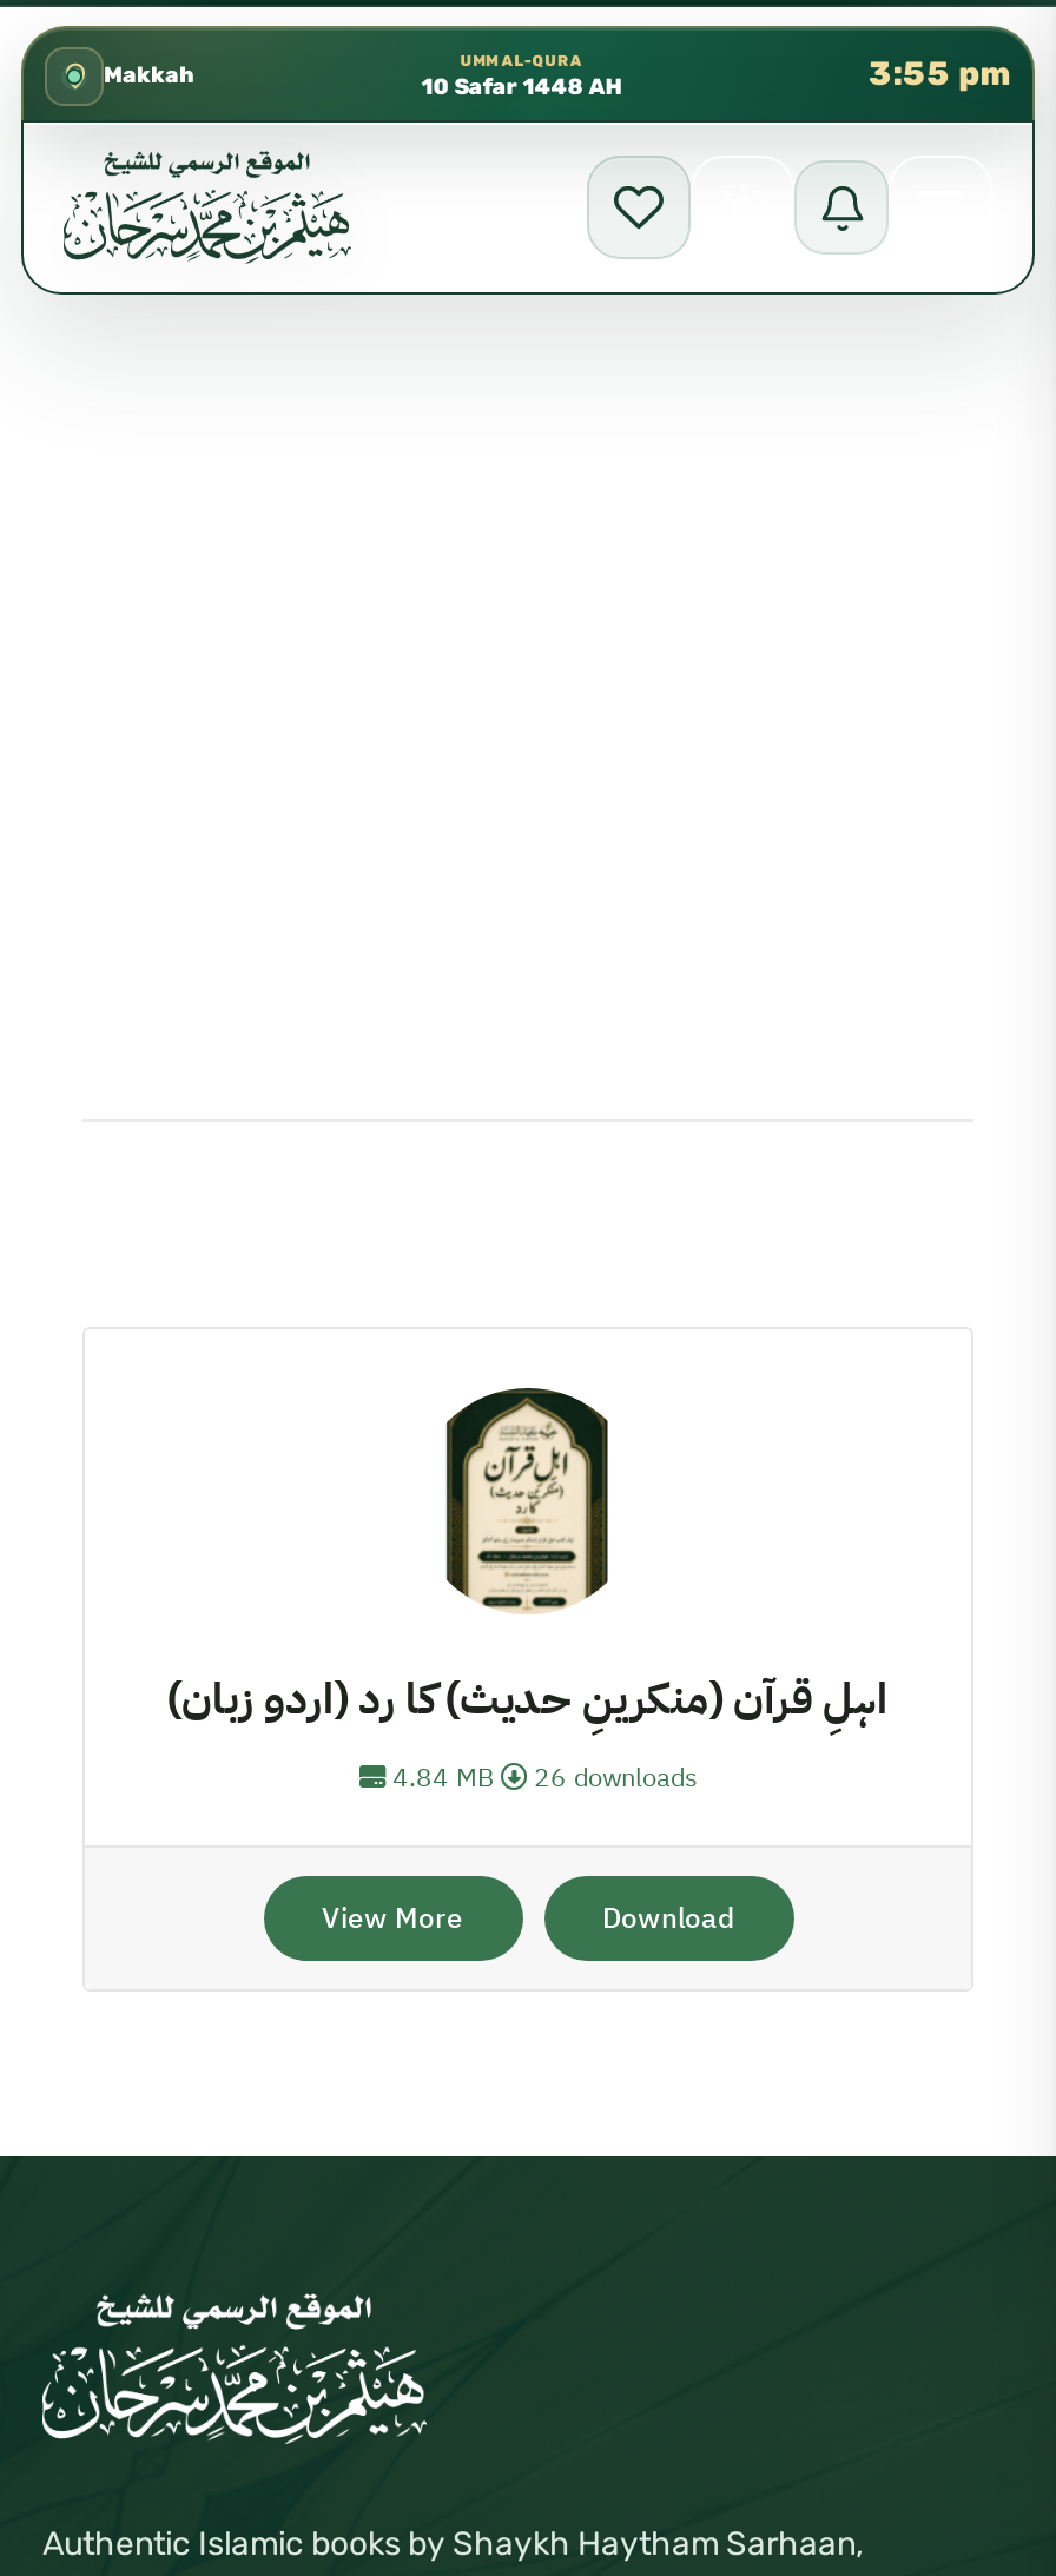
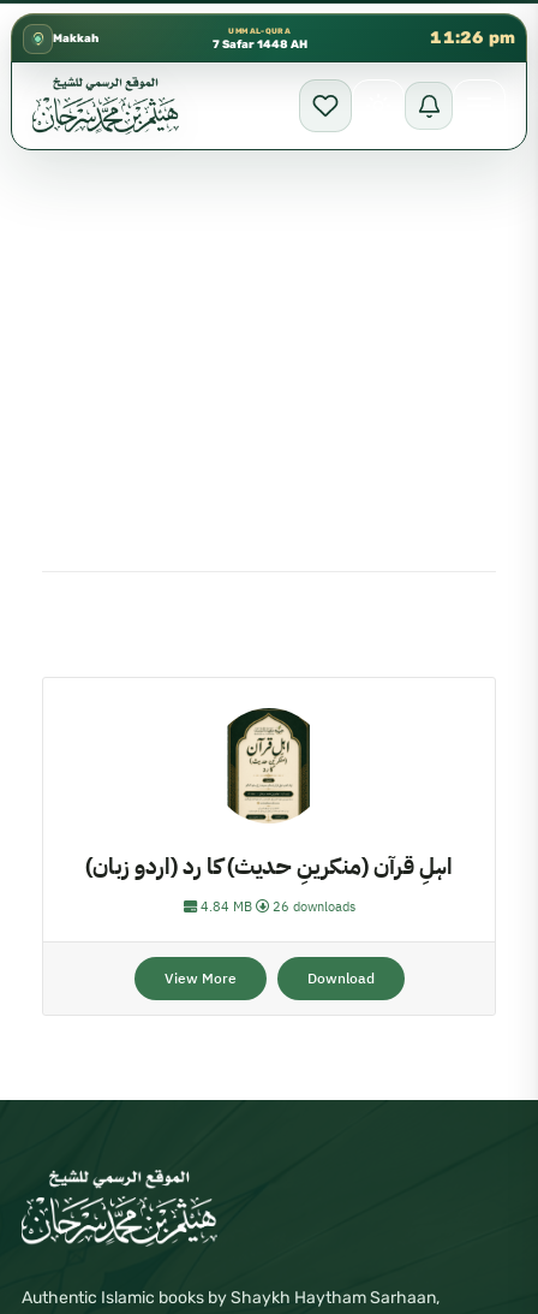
- 3:55 pm
+ 11:26 pm

- 10 Safar 1448 AH
+ 7 Safar 1448 AH
